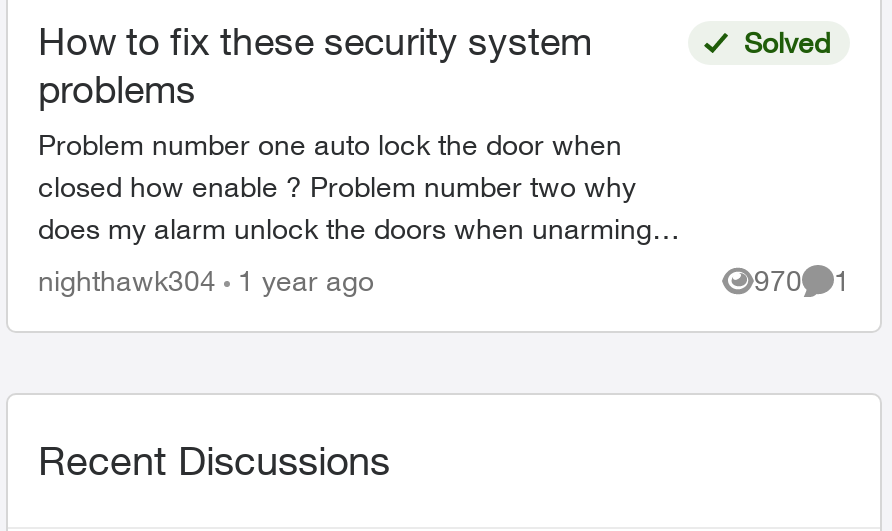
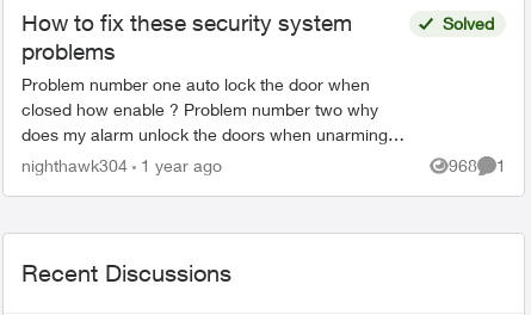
- 970 1
+ 968 1
